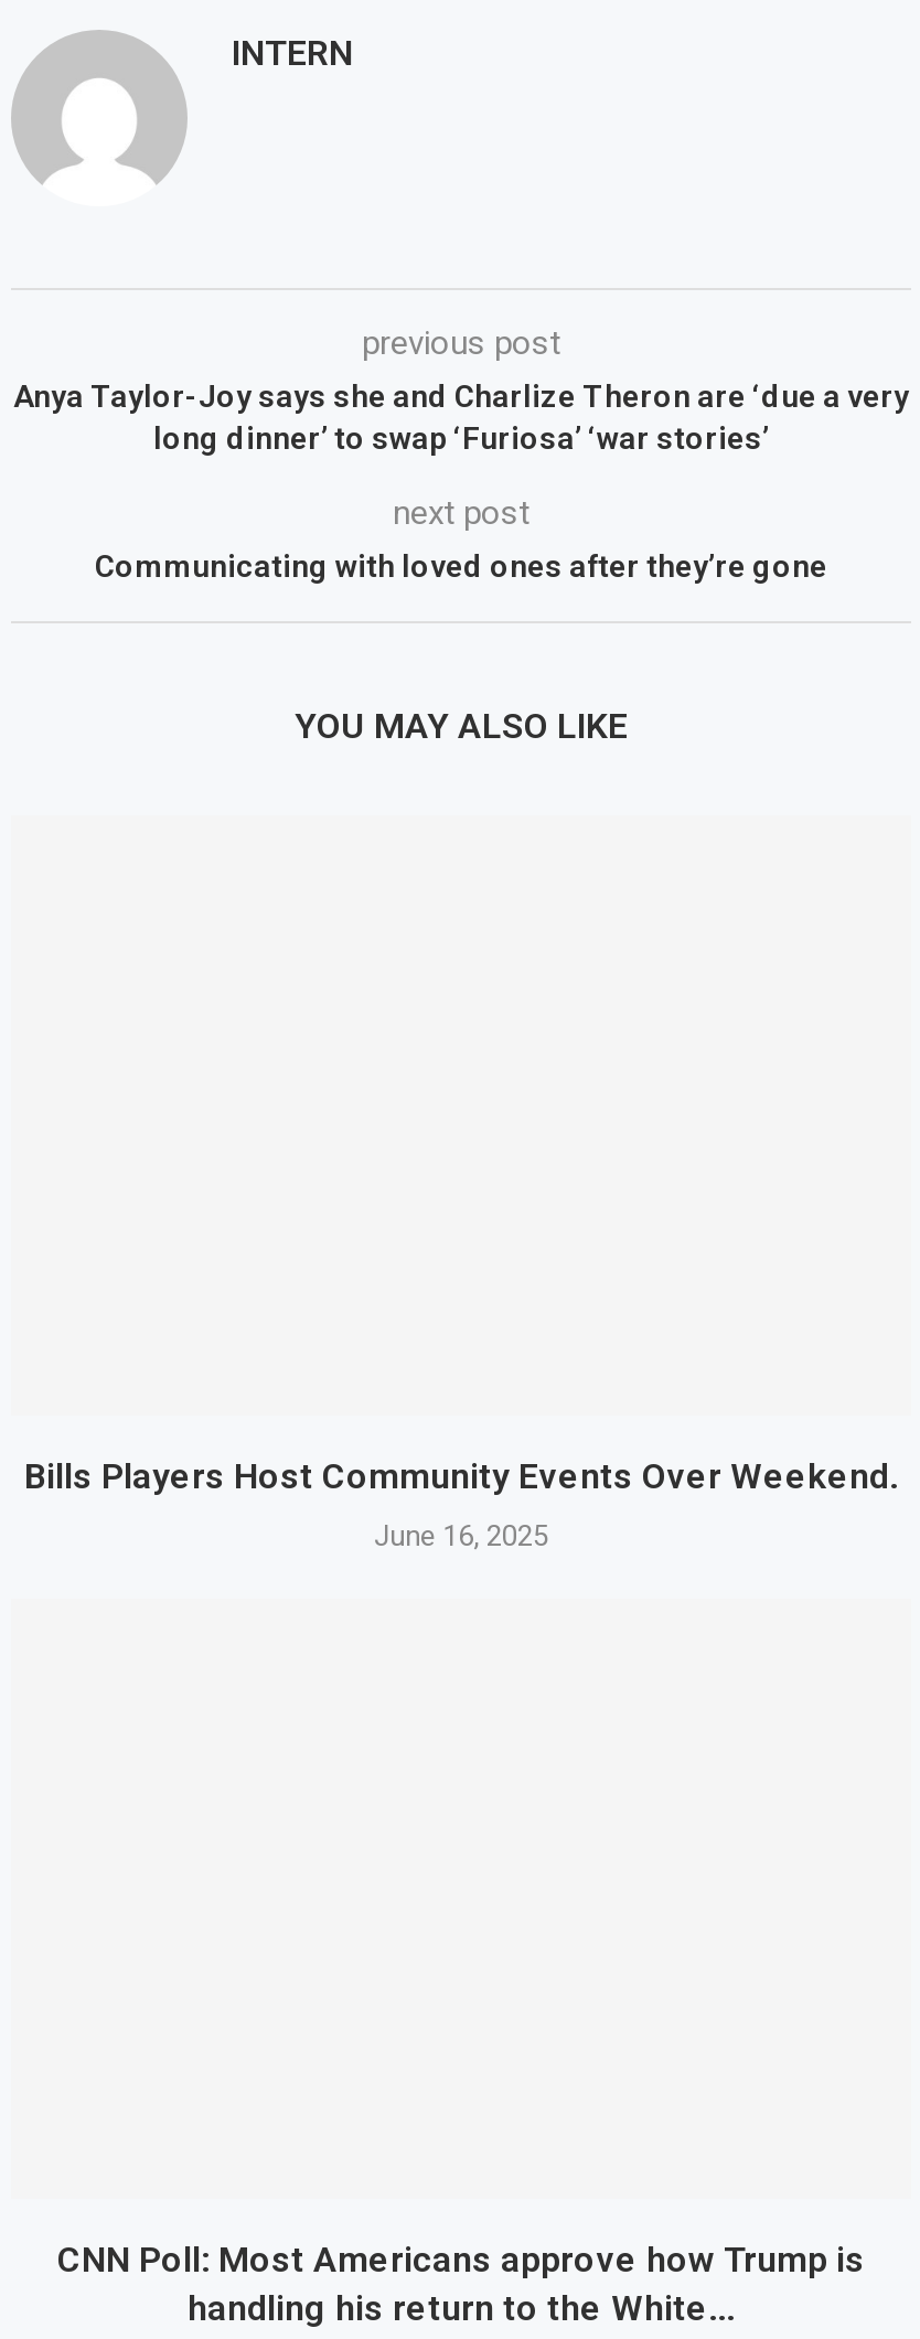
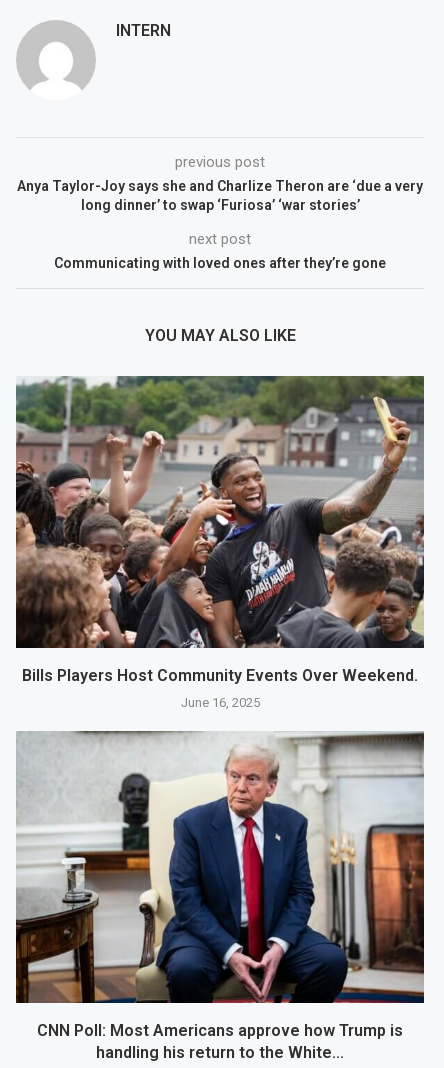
+ [image]

+ [image]
